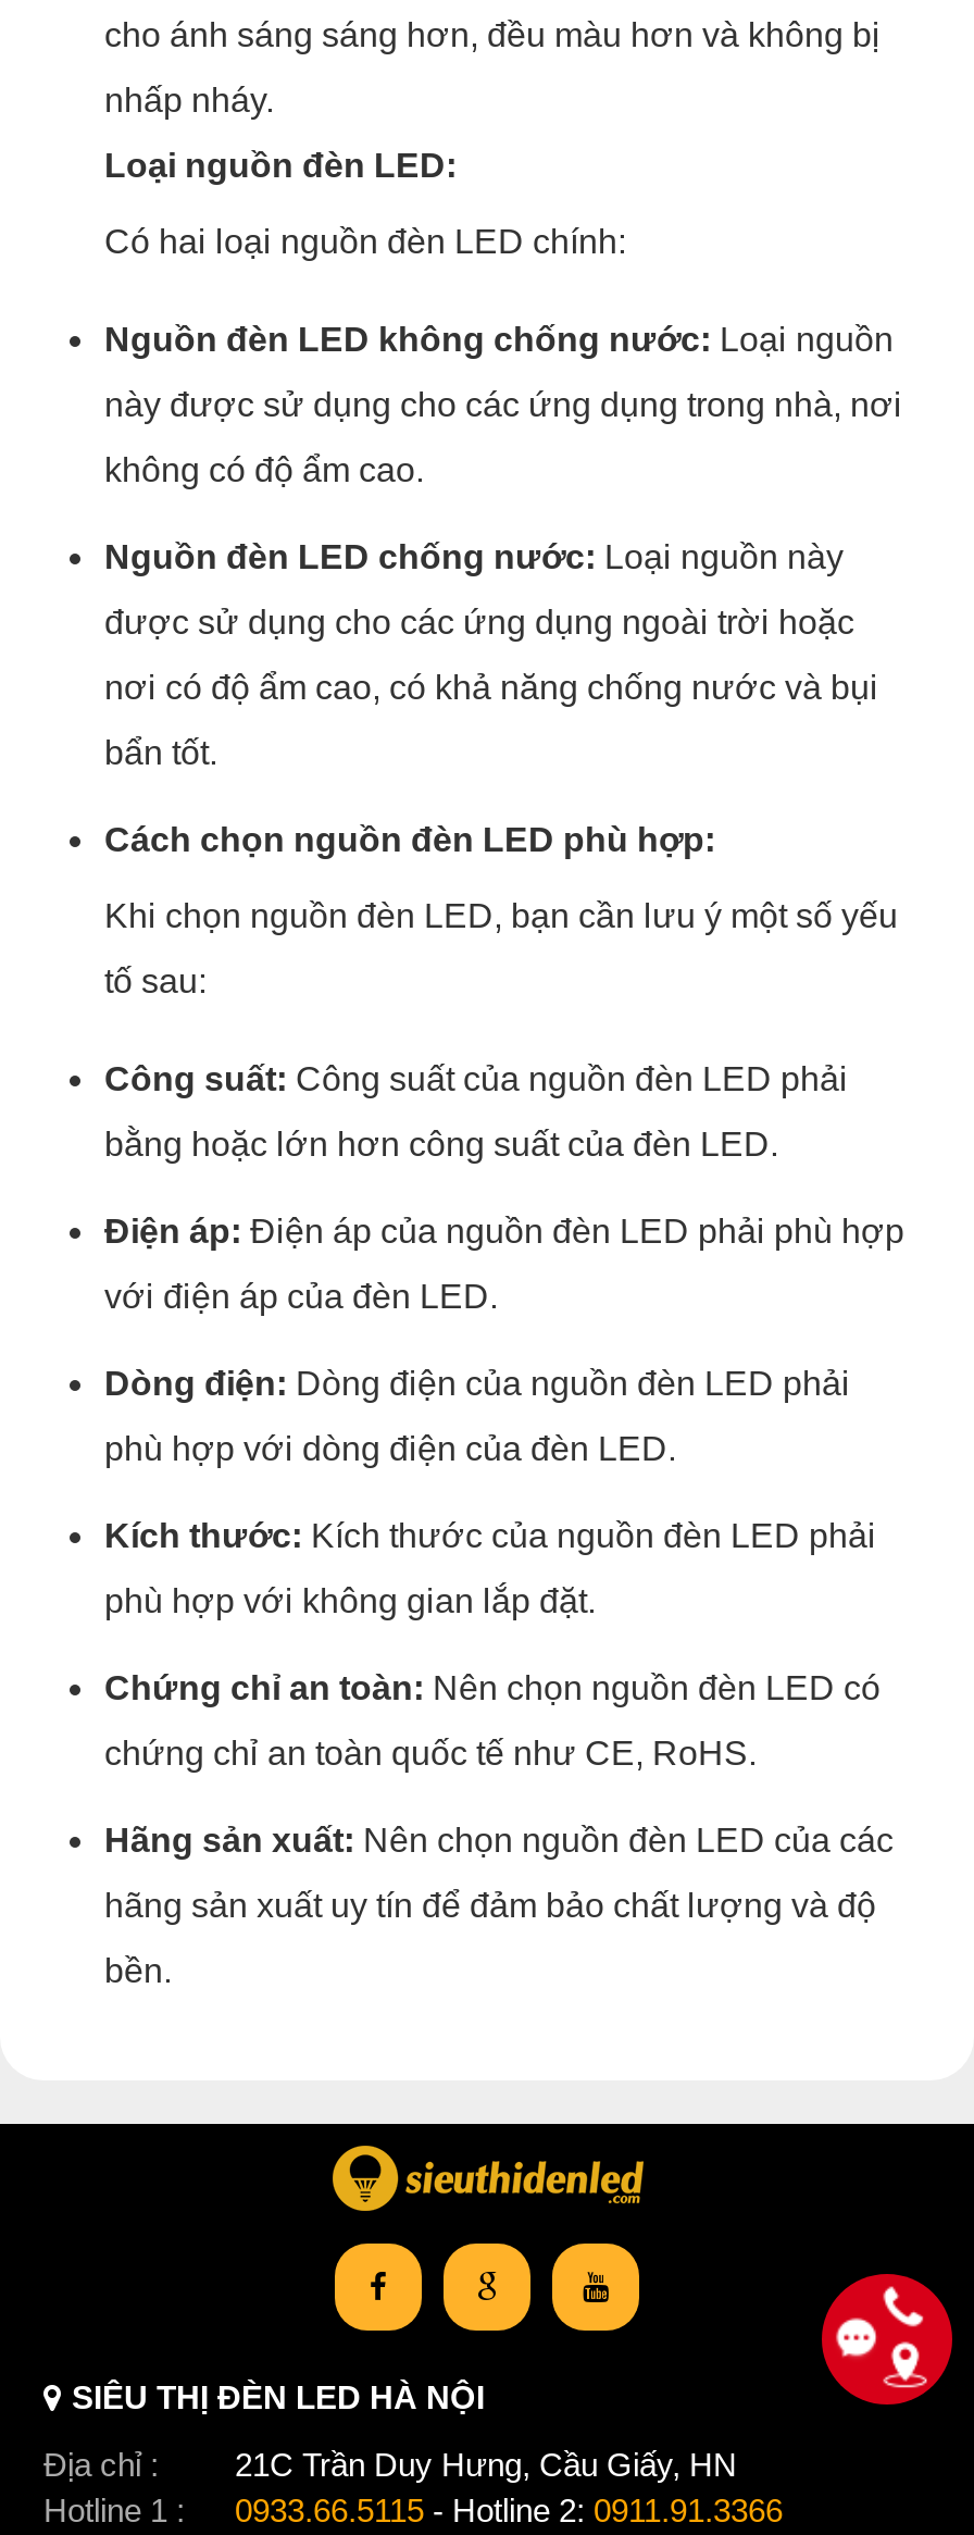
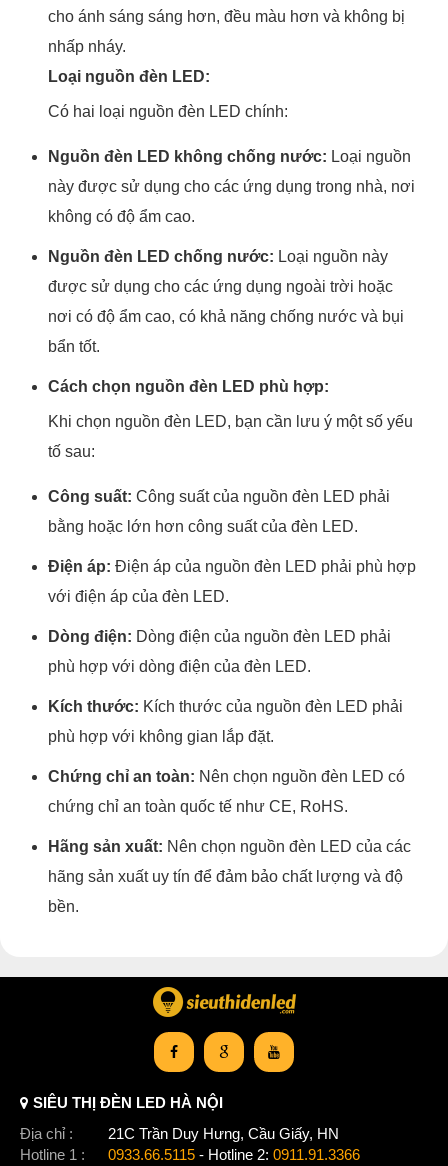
- [image]
